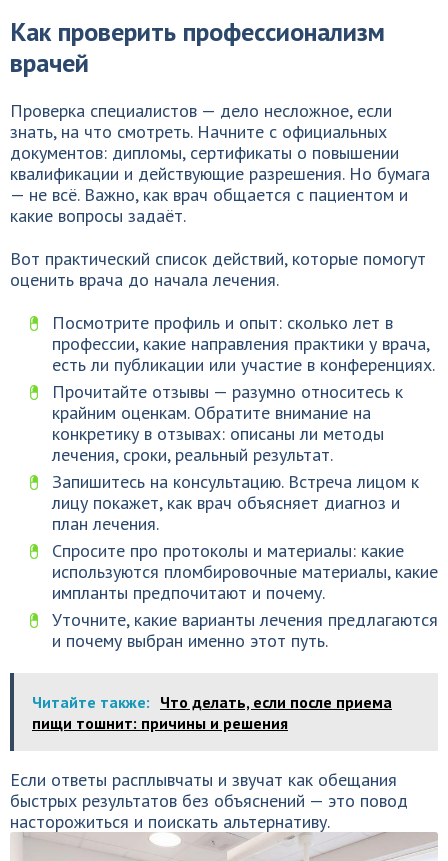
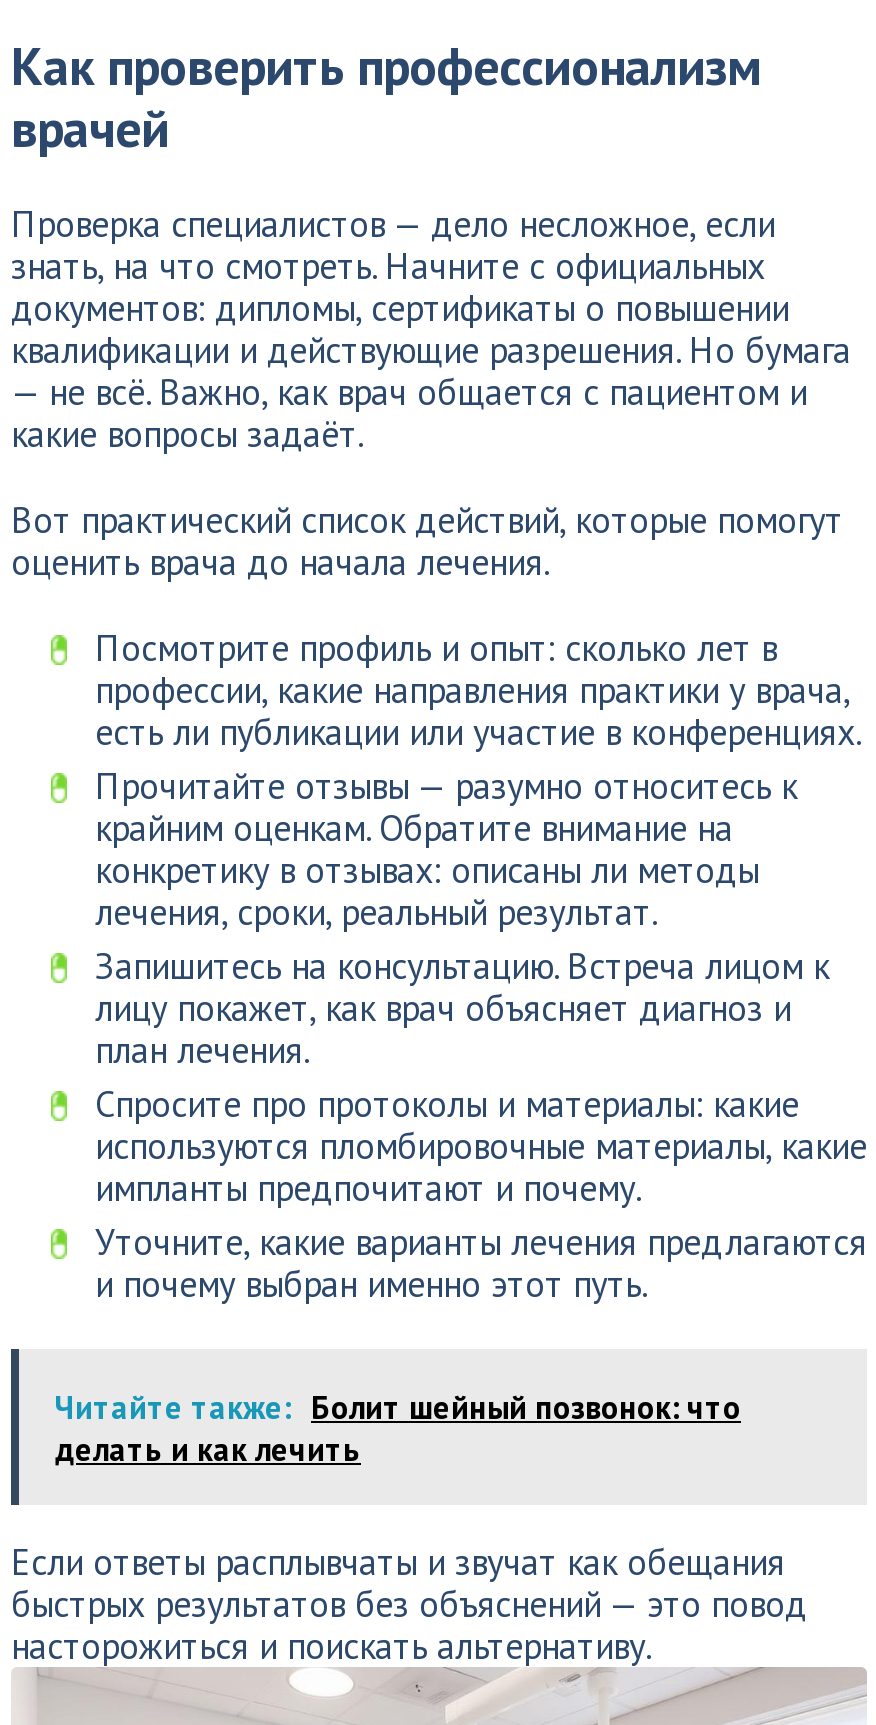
- Читайте также: Что делать, если после приема
- пищи тошнит: причины и решения
+ Читайте также: Болит шейный позвонок: что
+ делать и как лечить
